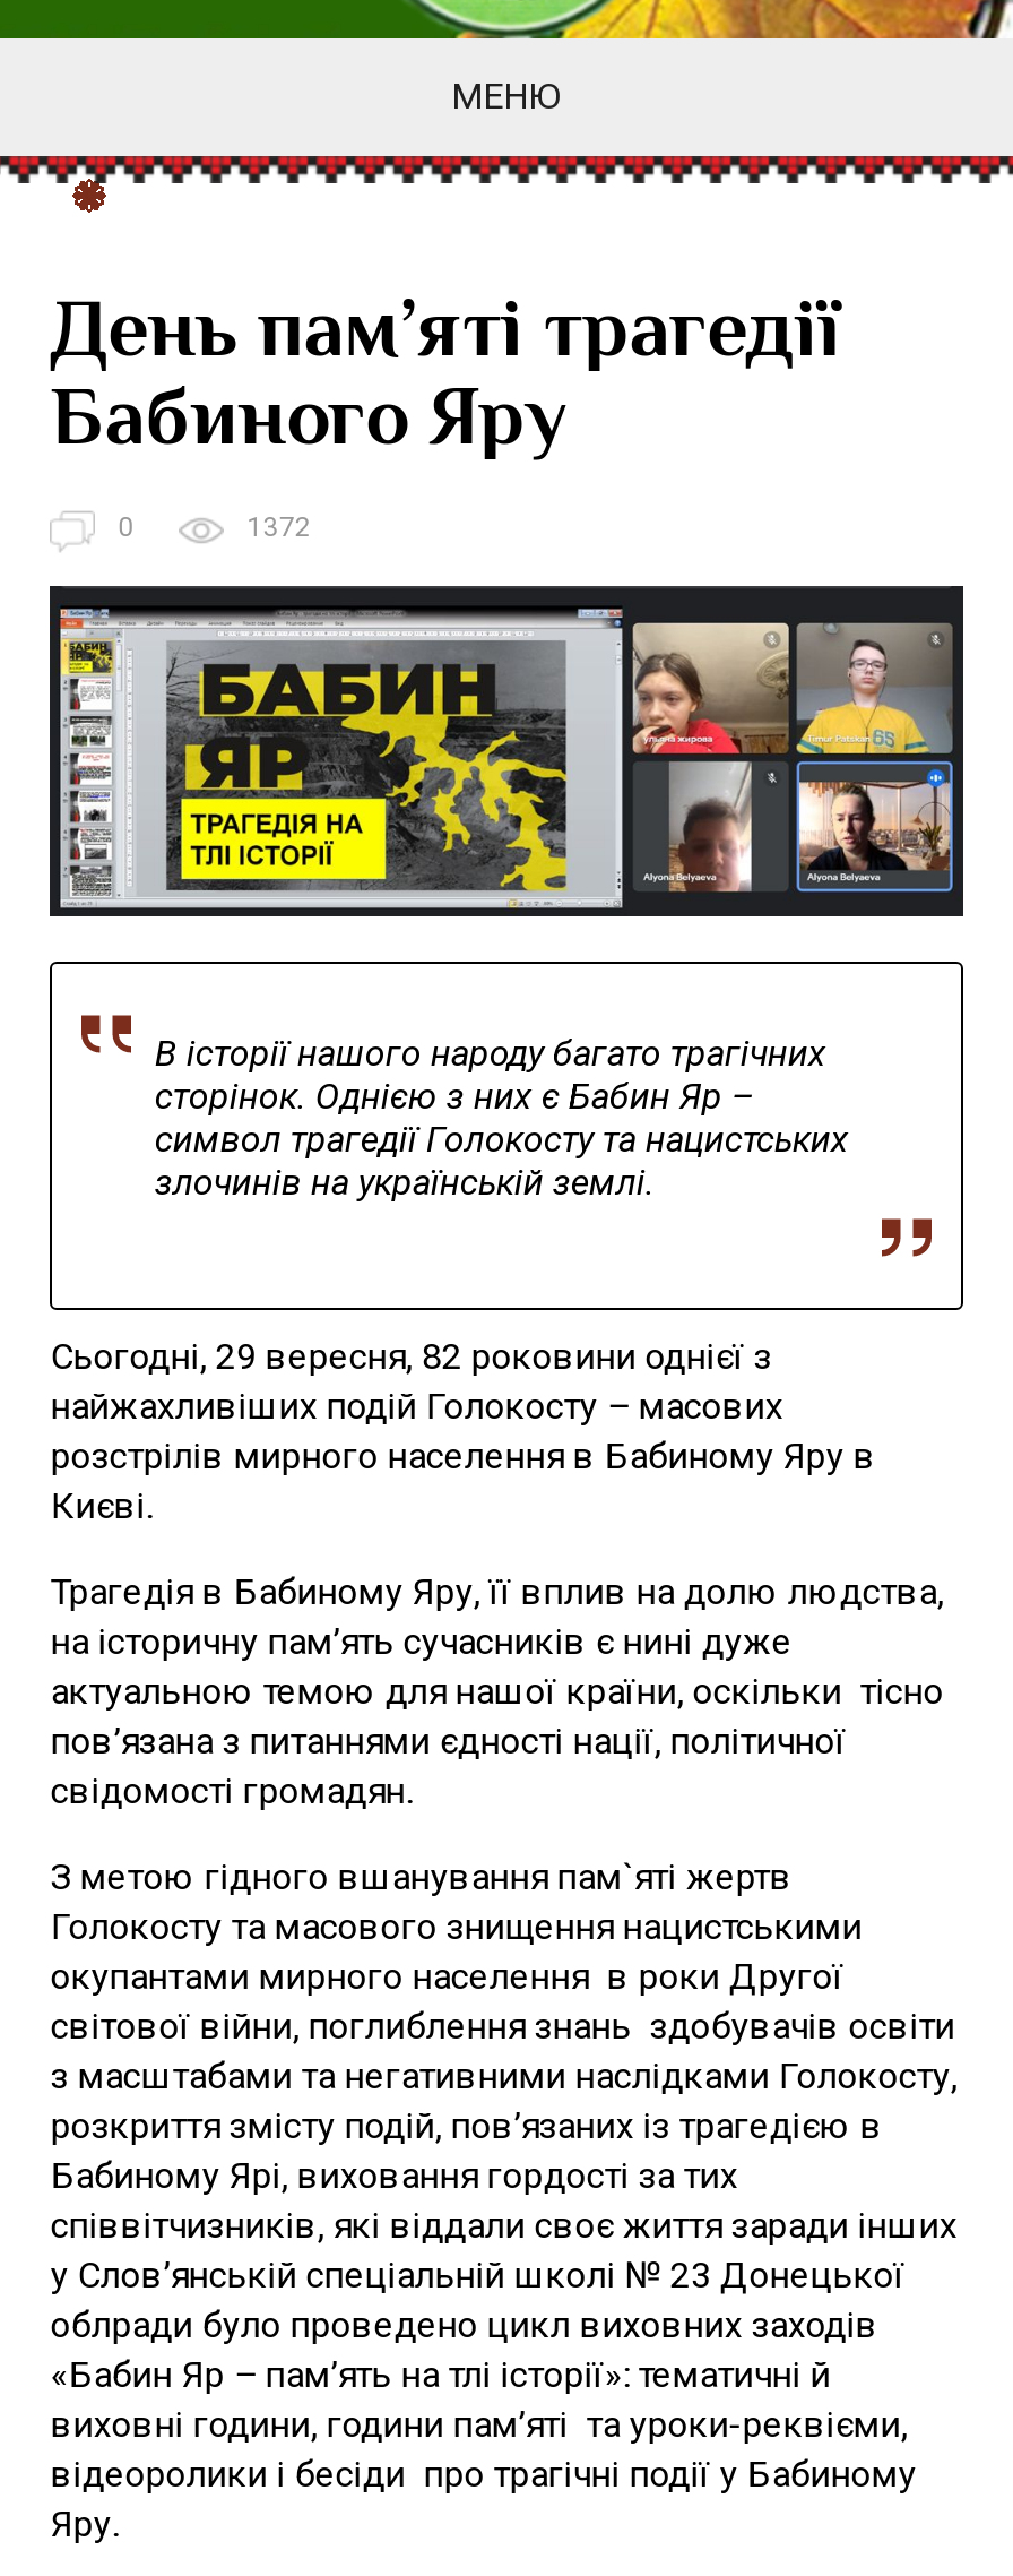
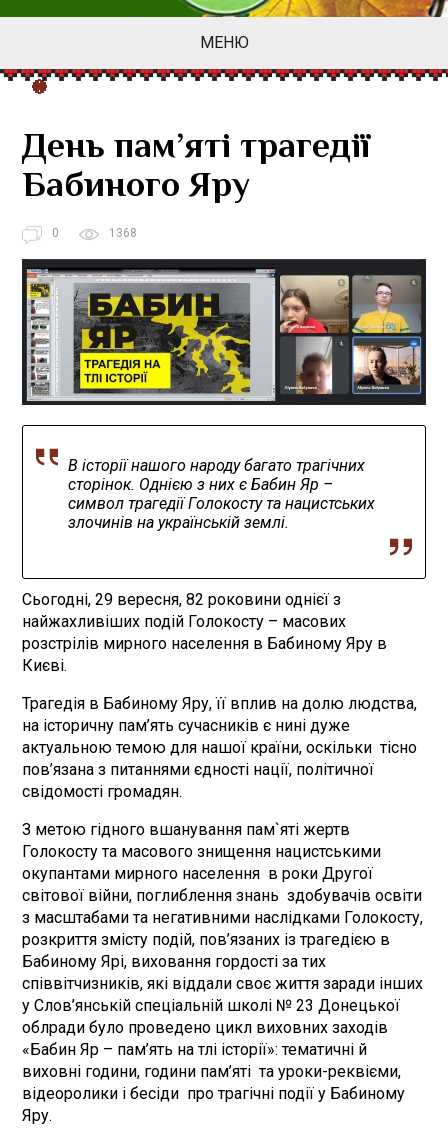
- 1372
+ 1368
